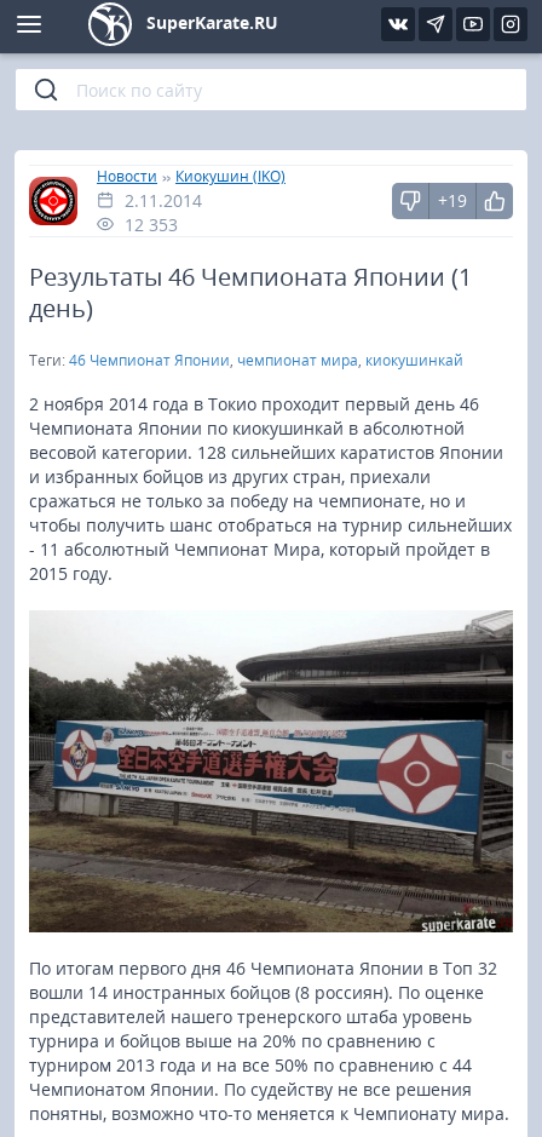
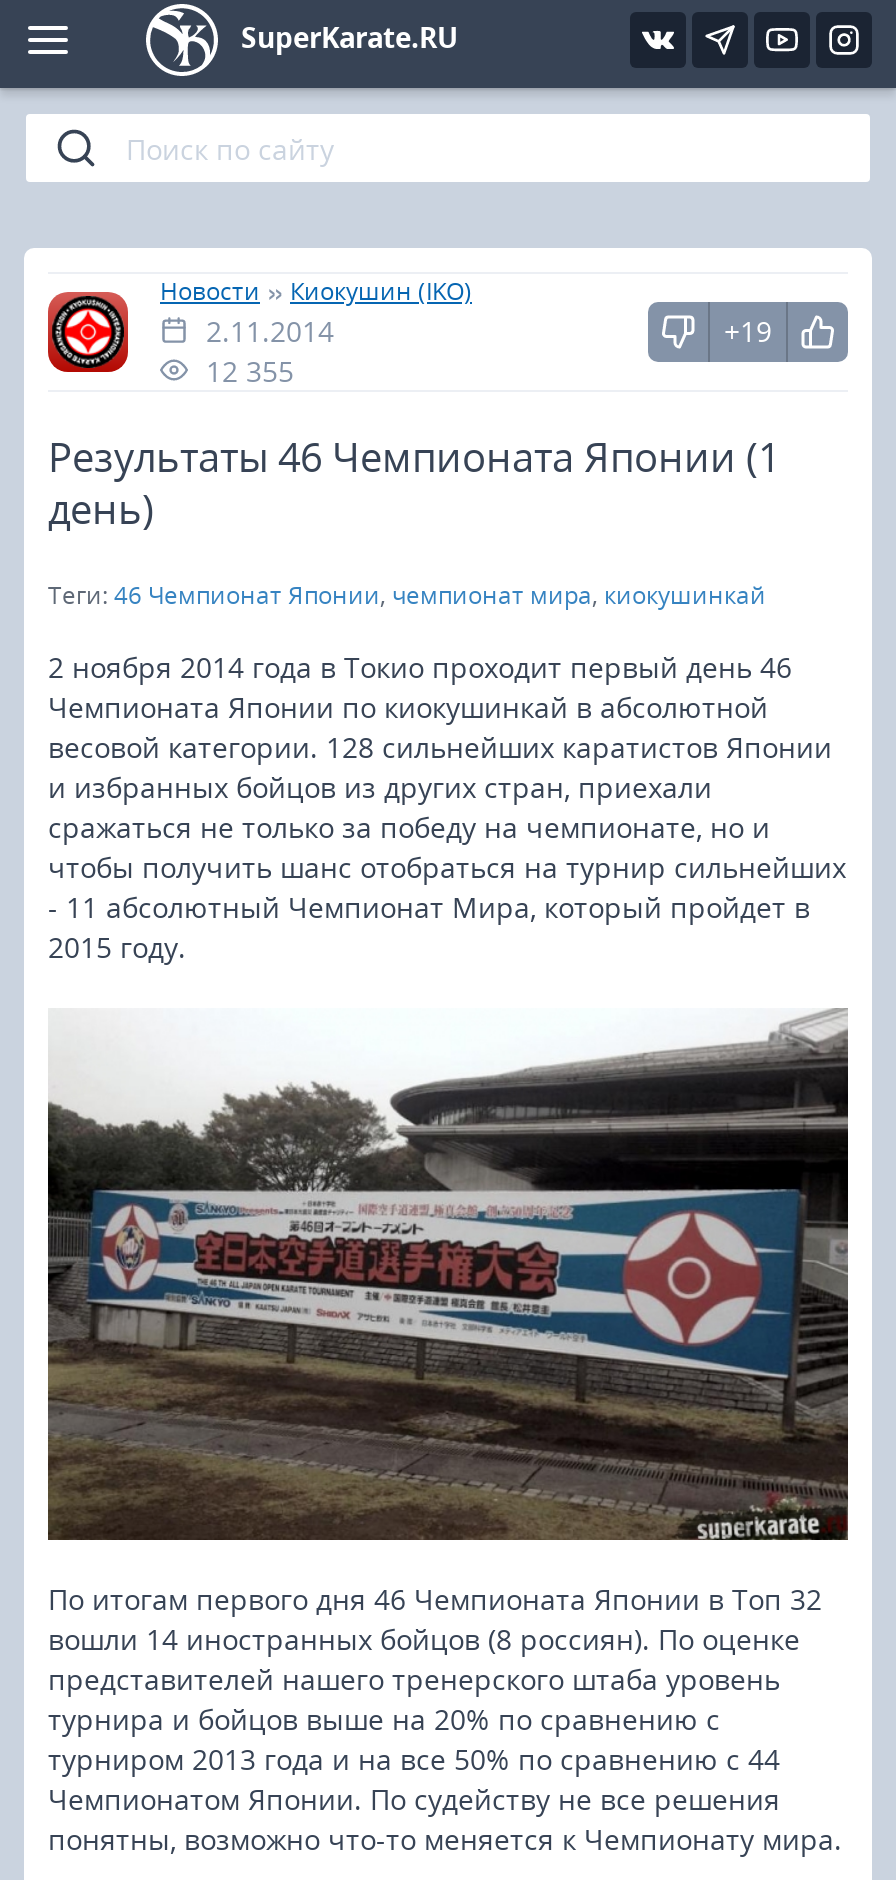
- 12 353
+ 12 355
